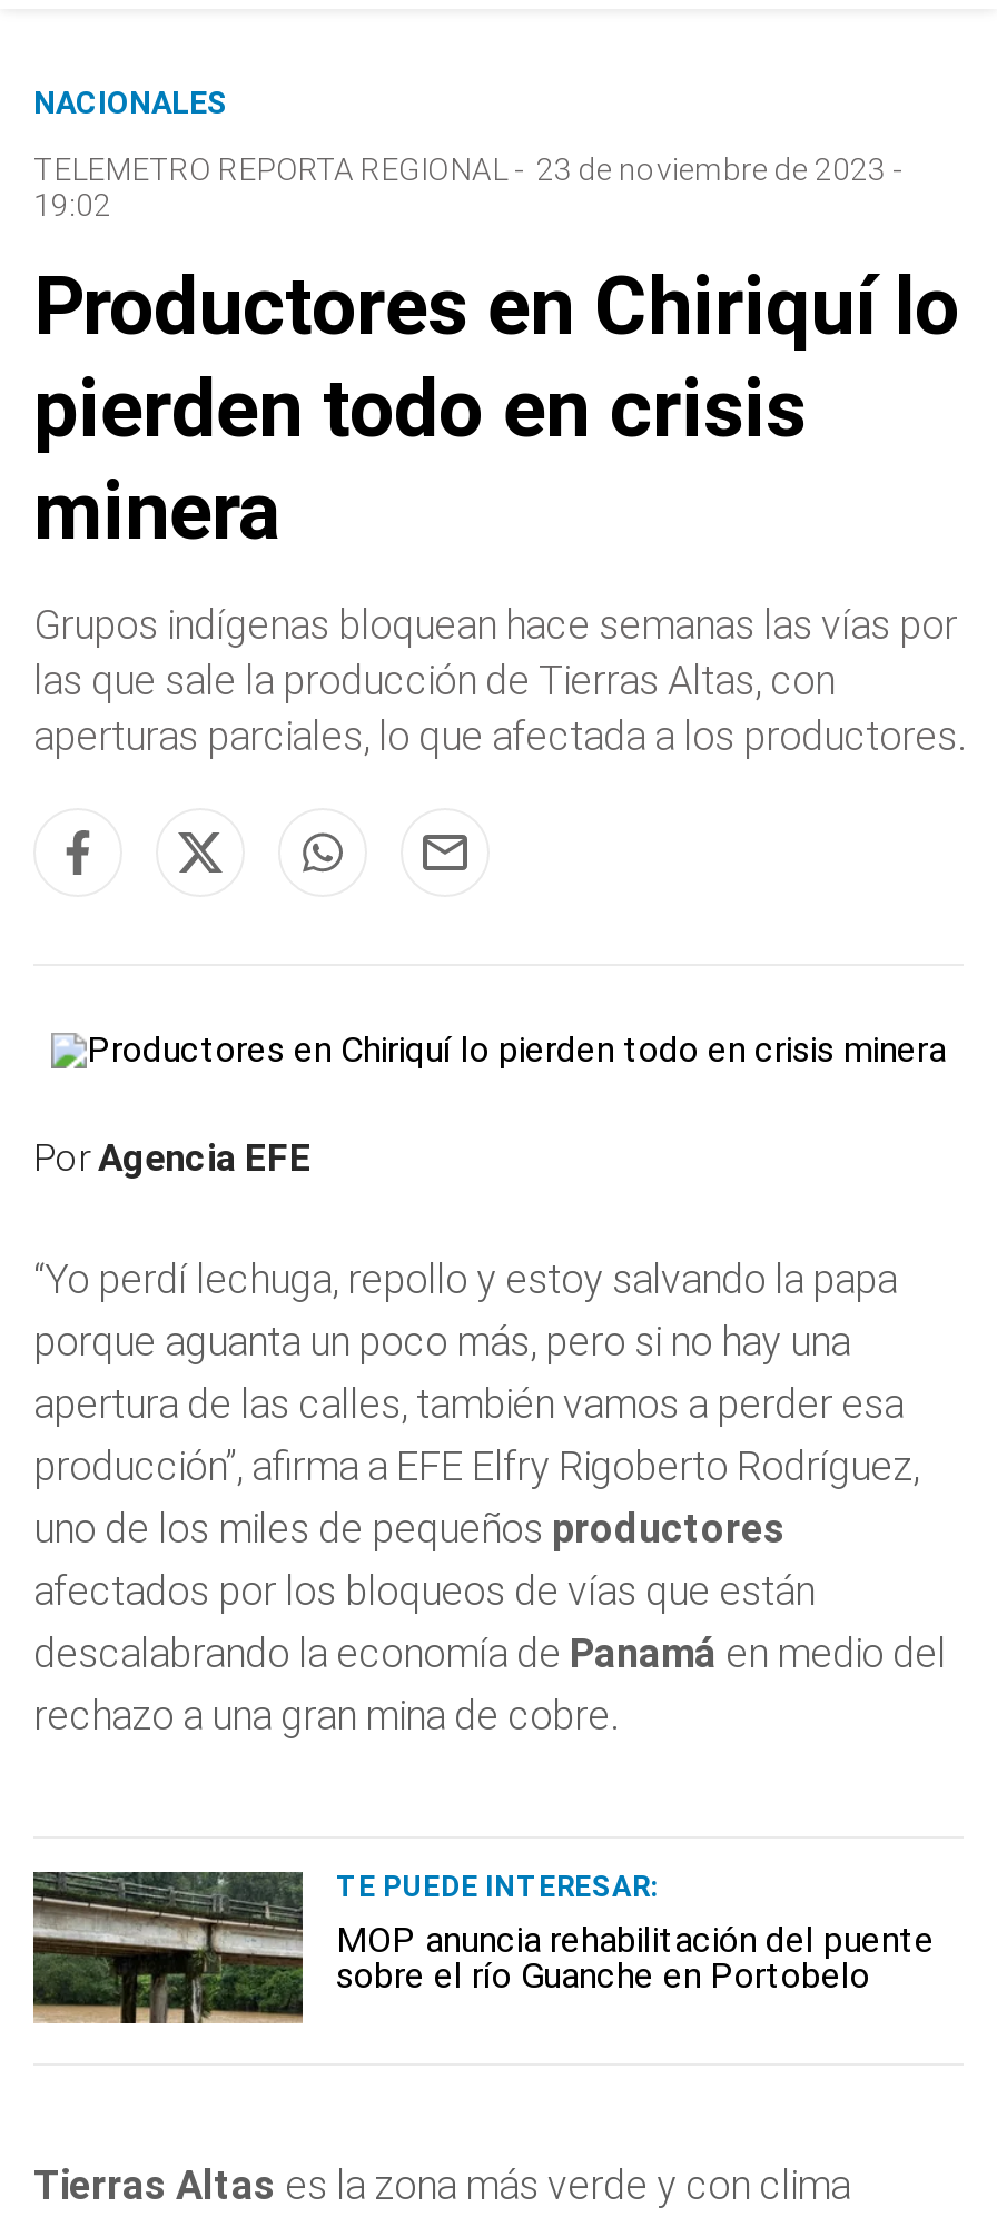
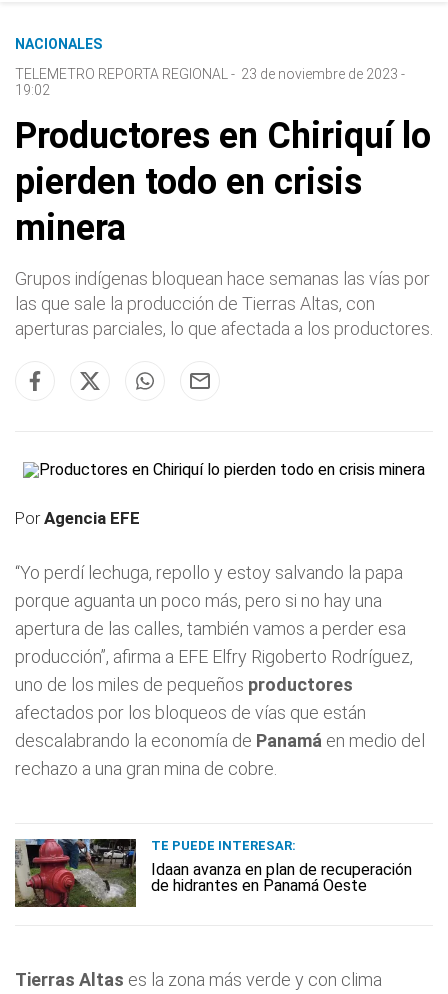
- [image]
- MOP anuncia rehabilitación del puente
- sobre el río Guanche en Portobelo
+ [image]
+ Idaan avanza en plan de recuperación
+ de hidrantes en Panamá Oeste
